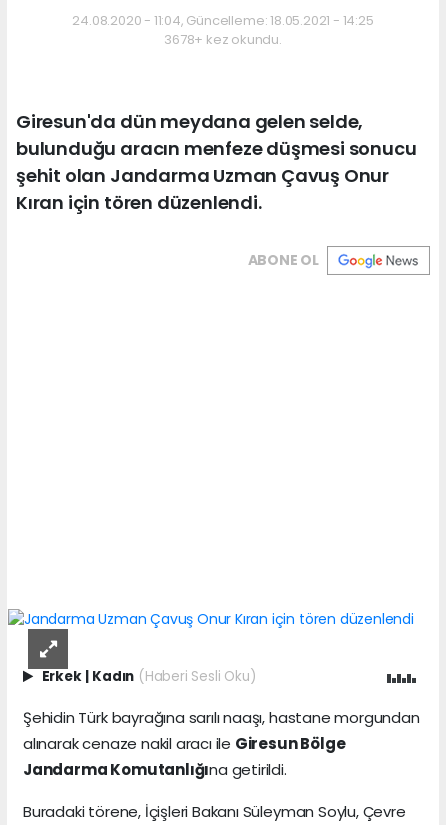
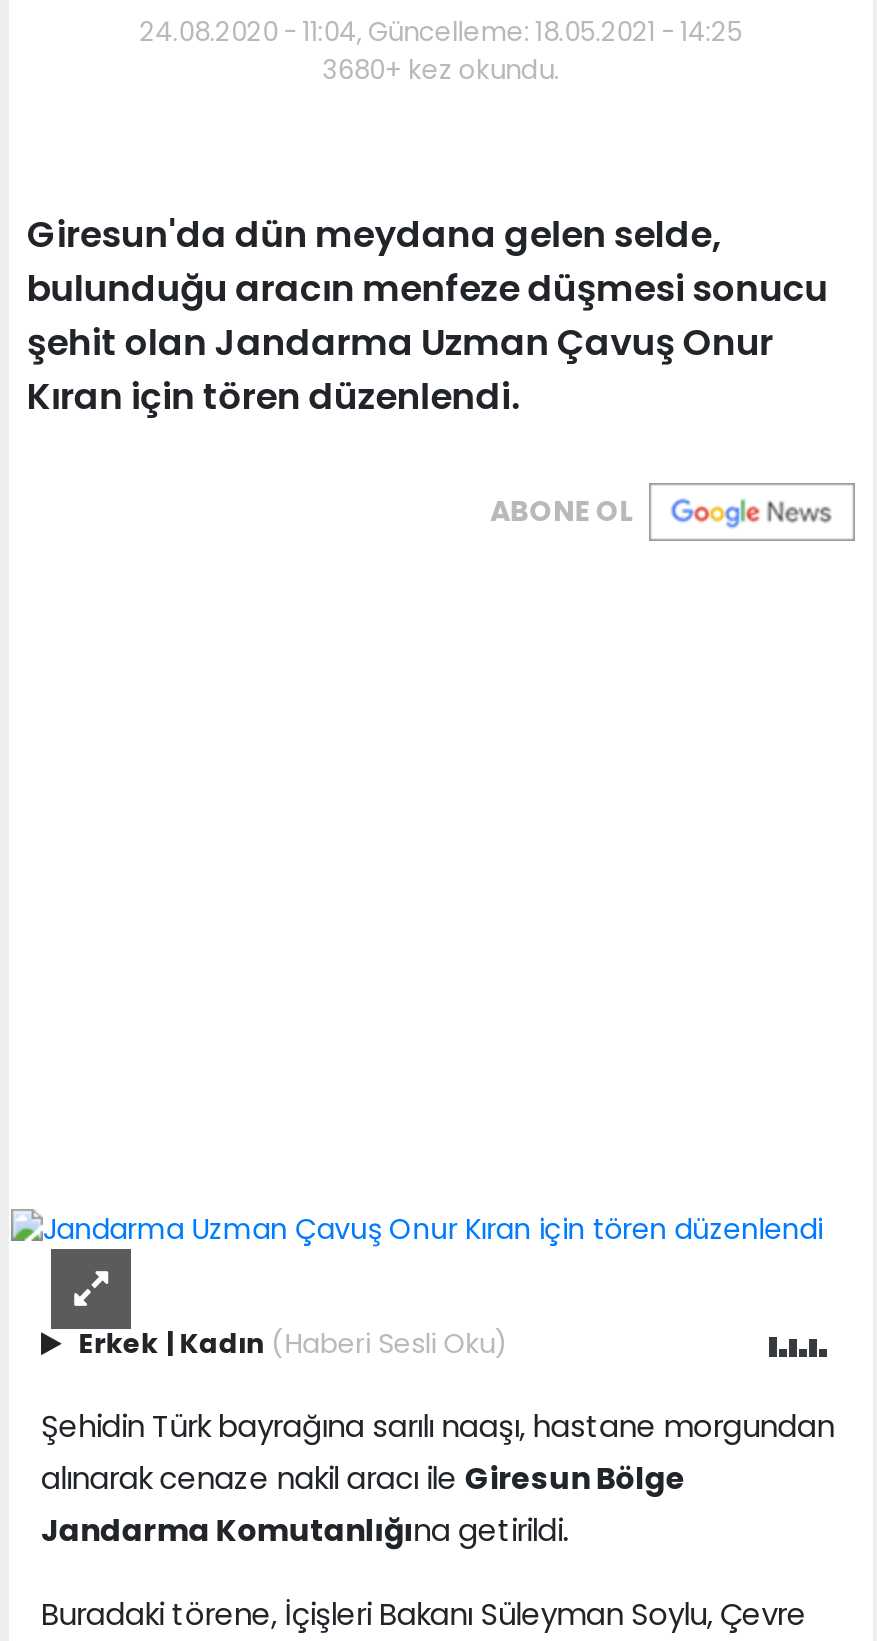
- 3678+ kez okundu.
+ 3680+ kez okundu.
